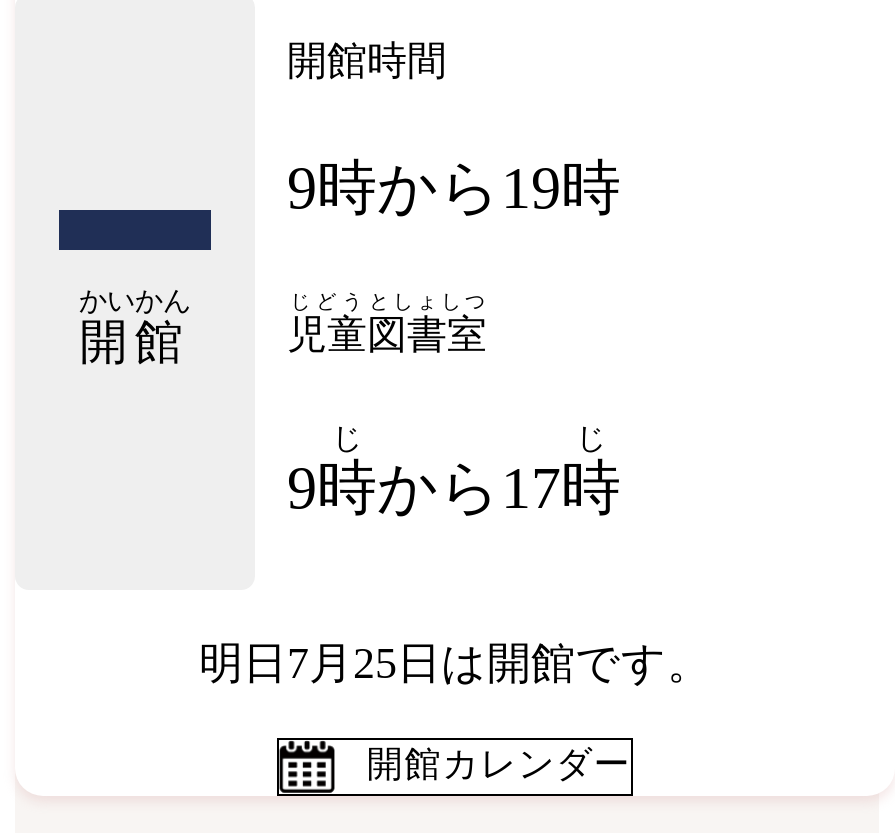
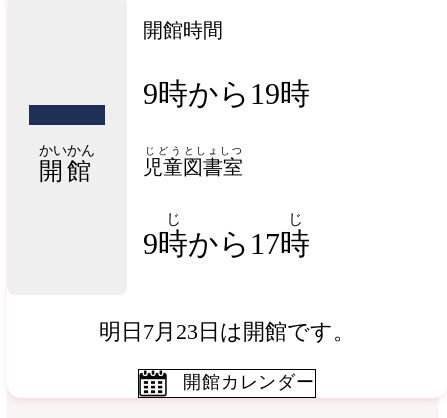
- 明日7月25日は開館です。
+ 明日7月23日は開館です。
